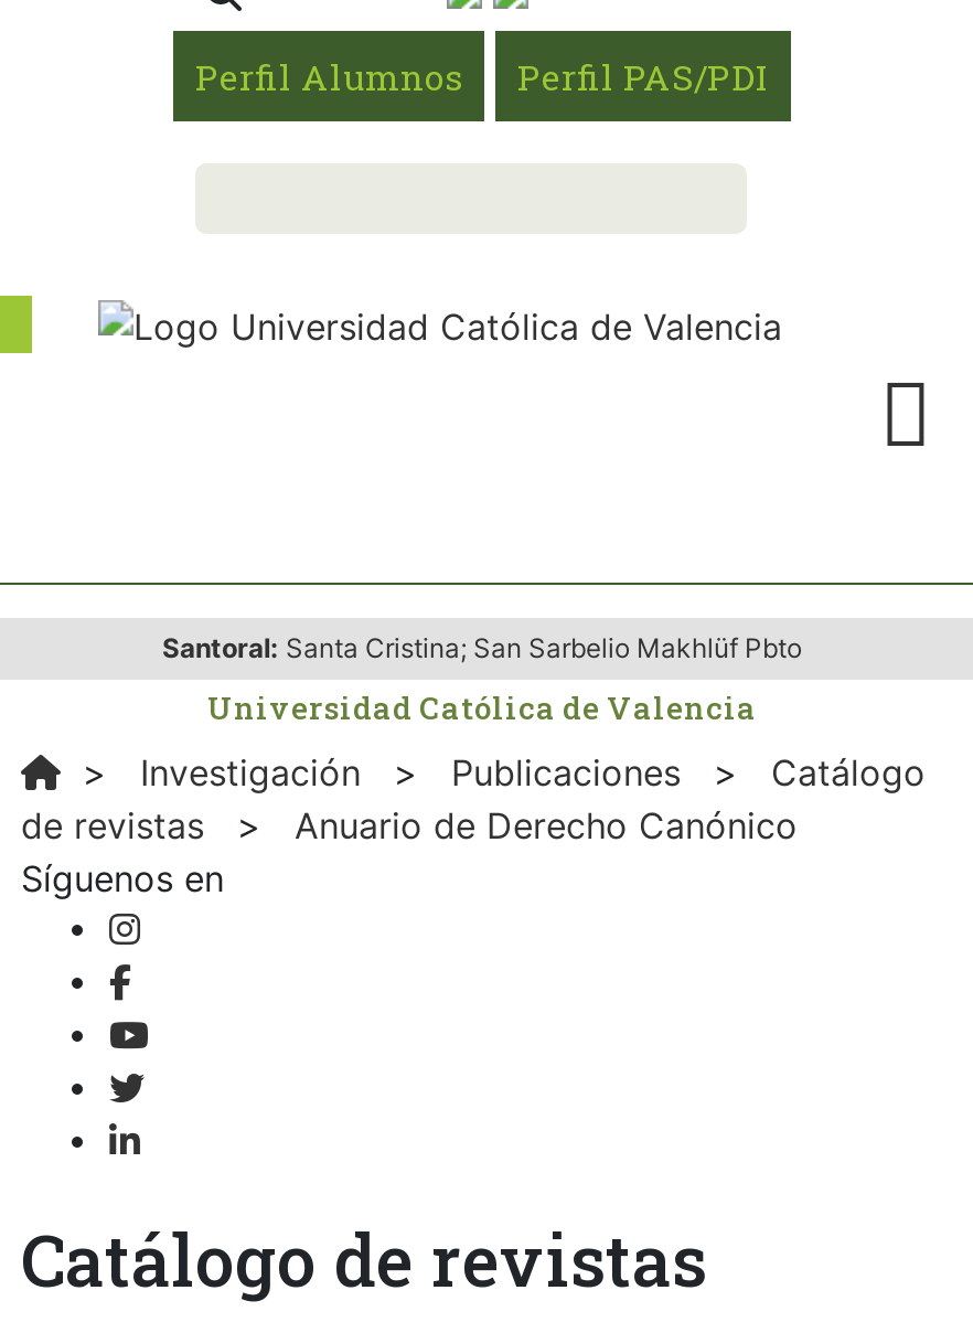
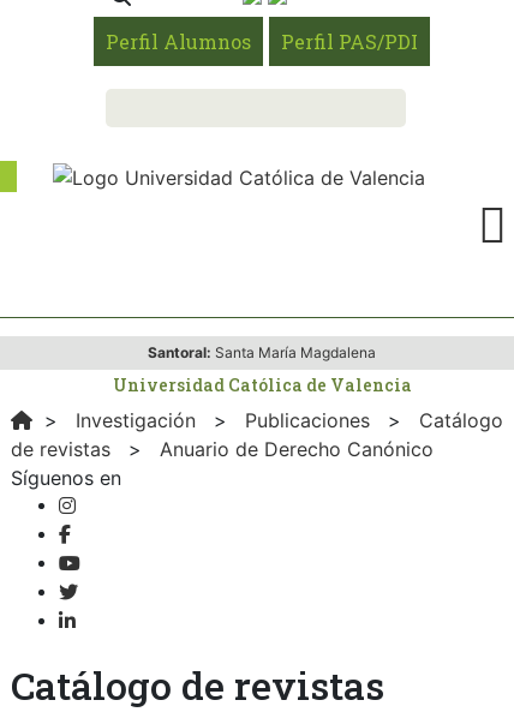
- Santoral: Santa Cristina; San Sarbelio Makhlüf Pbto
+ Santoral: Santa María Magdalena
